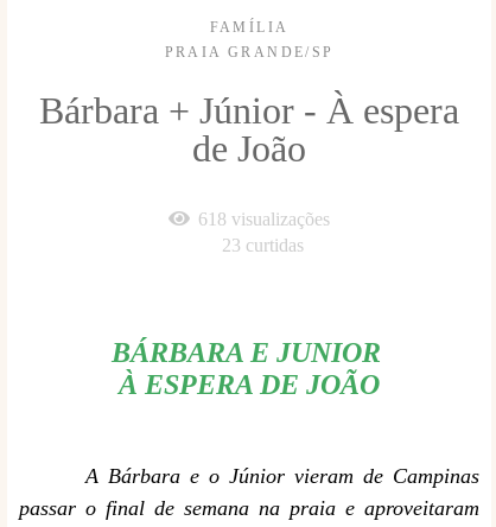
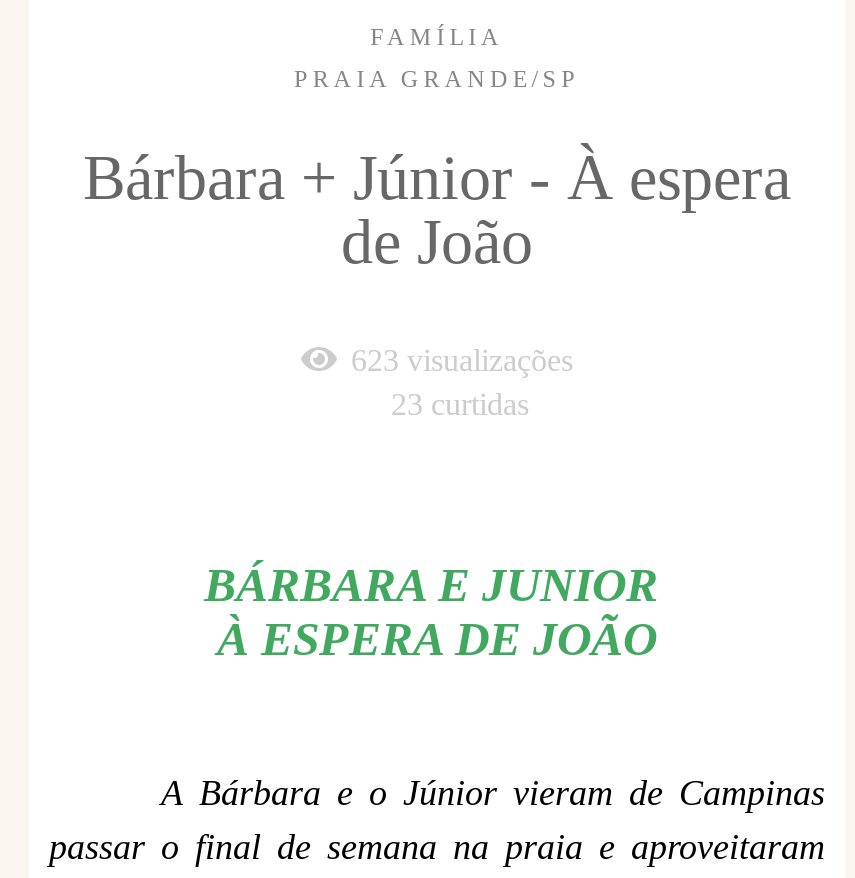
- 618 visualizações
+ 623 visualizações
